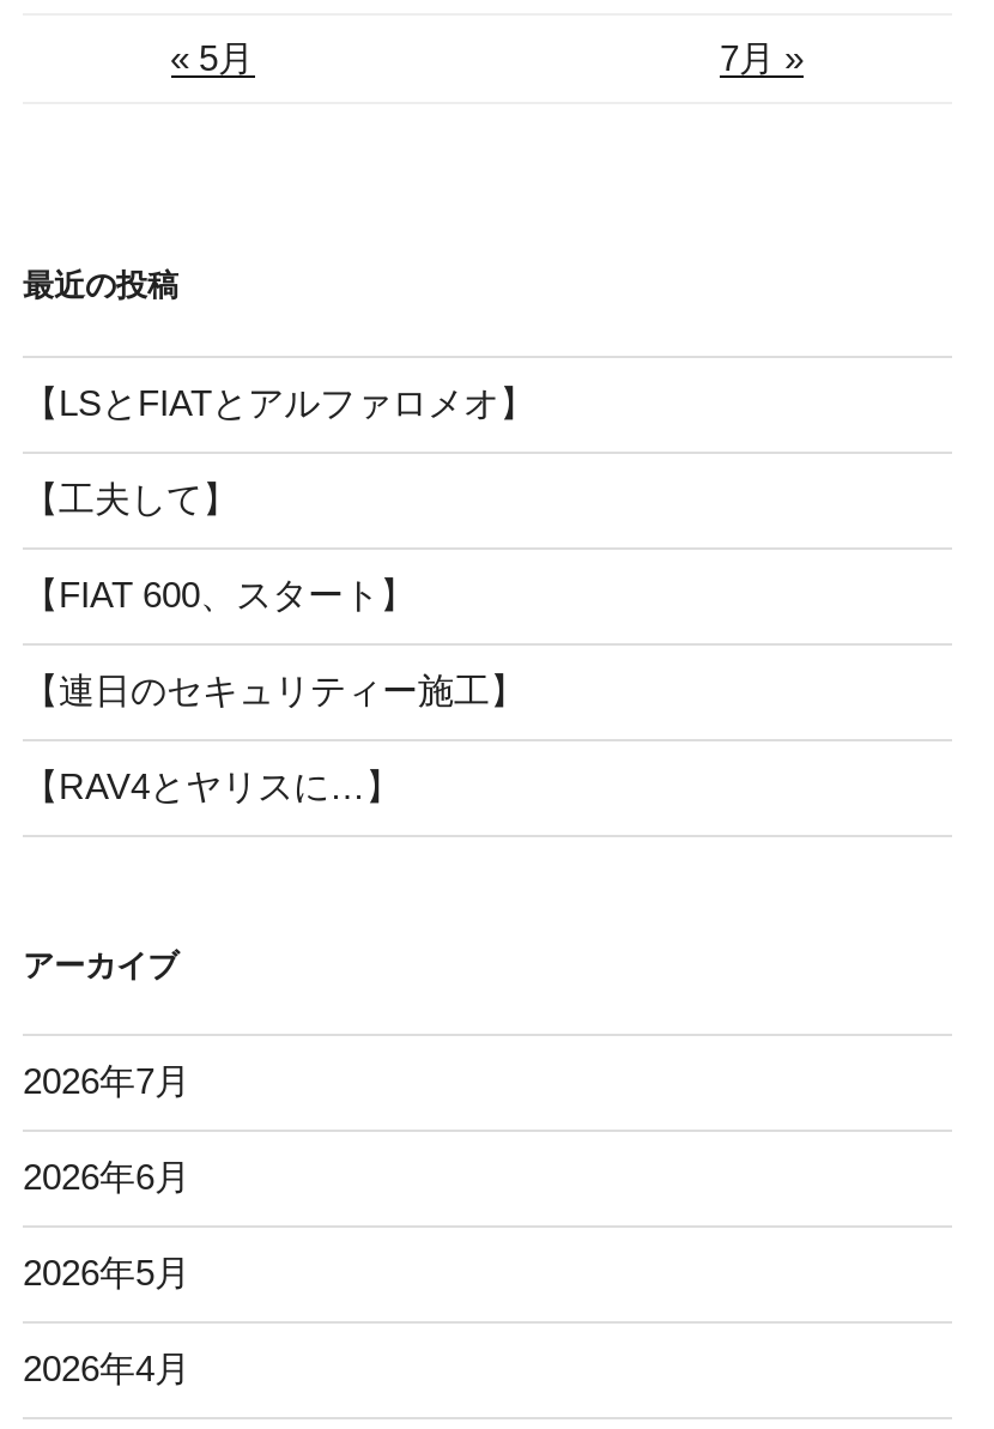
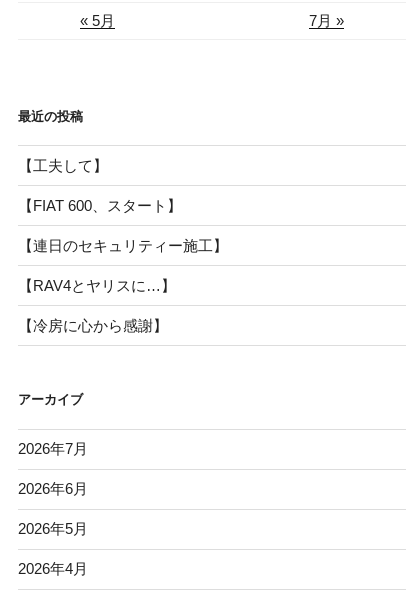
- 【LSとFIATとアルファロメオ】

moved up: 【工夫して】 | 【FIAT 600、スタート】 | 【連日のセキュリティー施工】 | 【RAV4とヤリスに…】

+ 【冷房に心から感謝】
